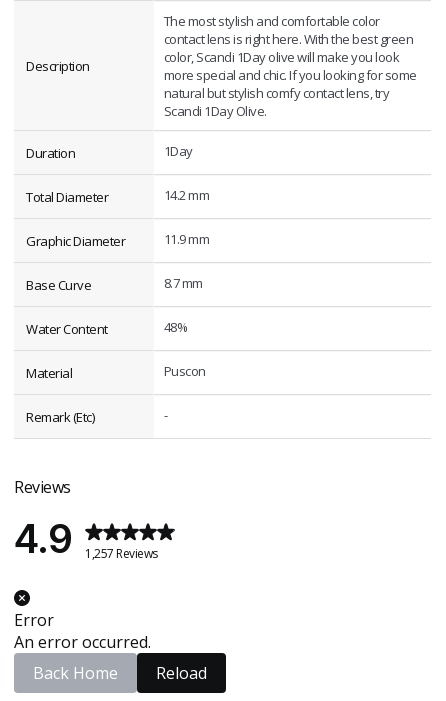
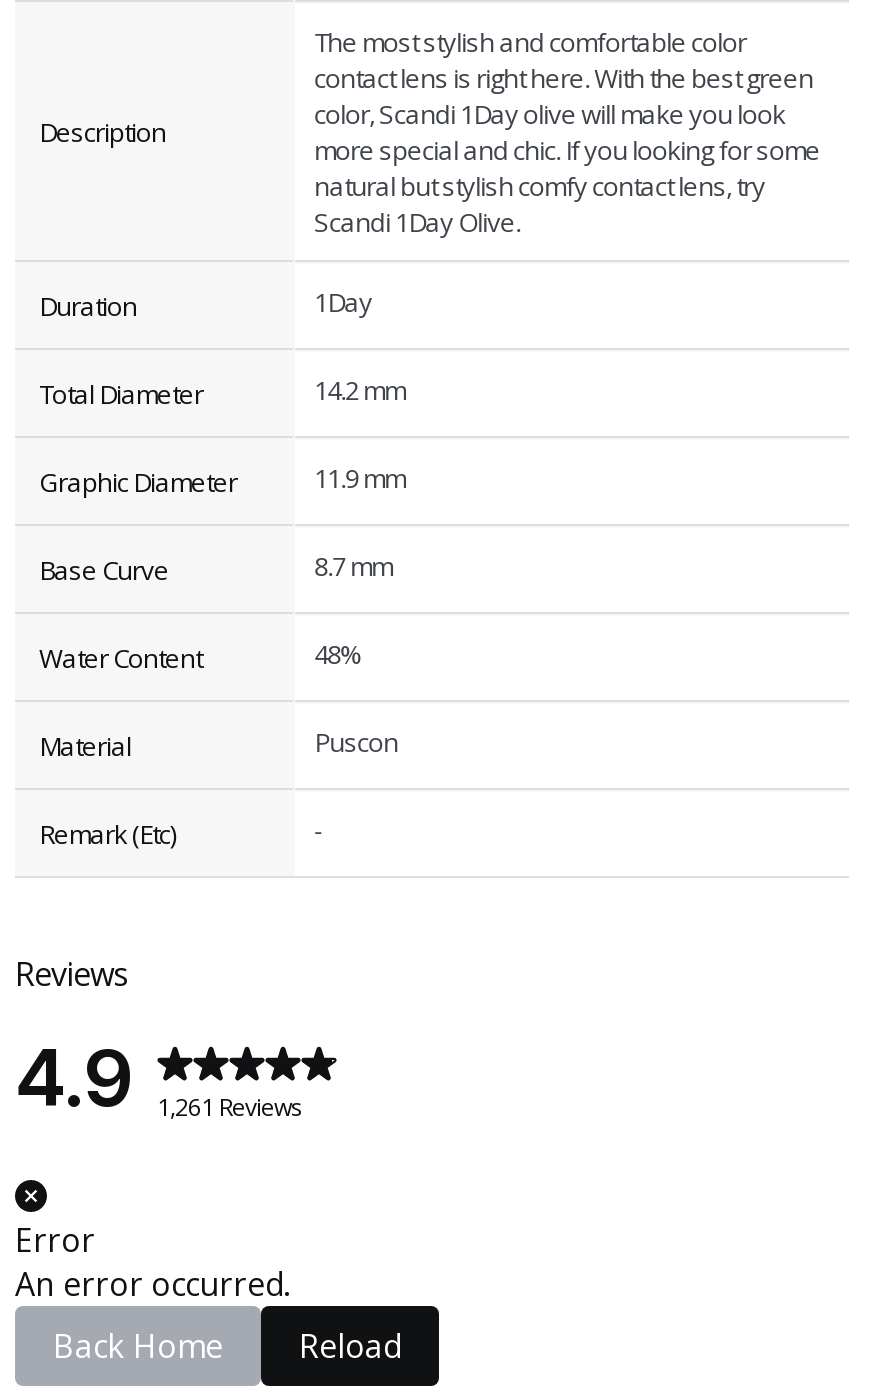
- 4.9 1,257 Reviews
+ 4.9 1,261 Reviews
